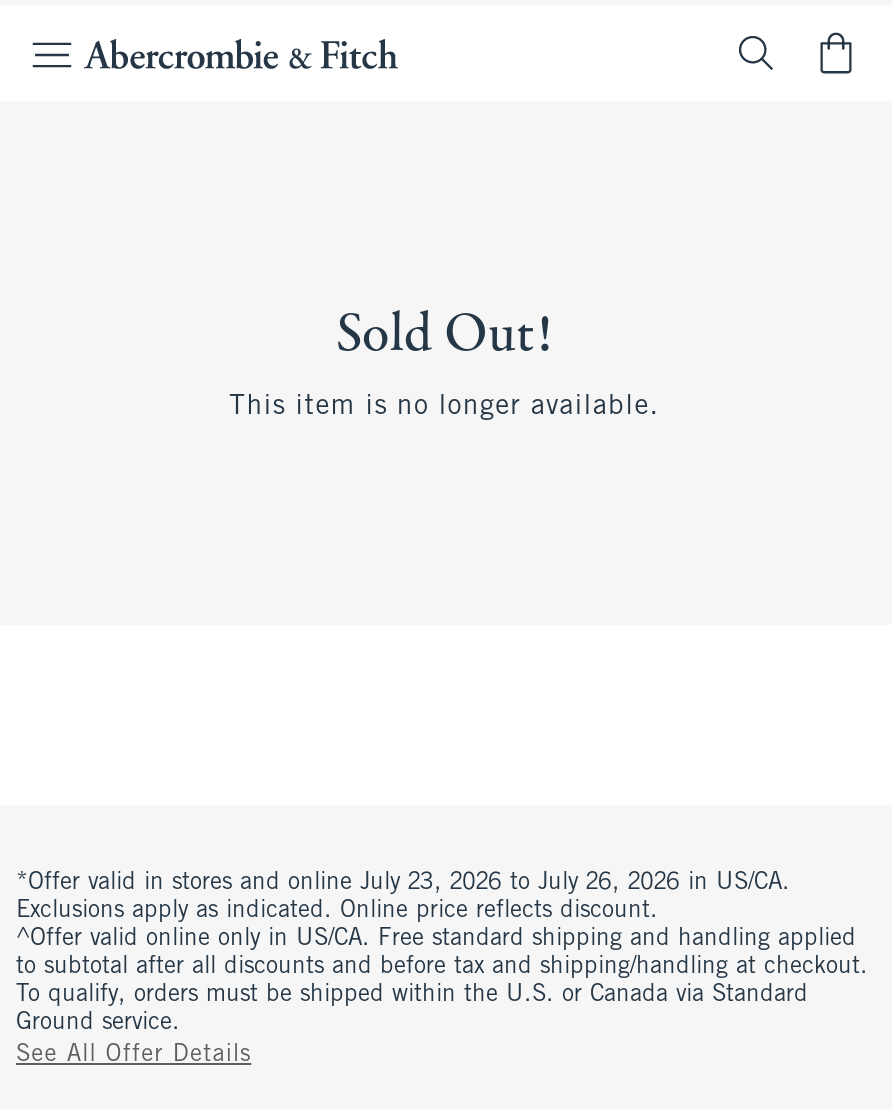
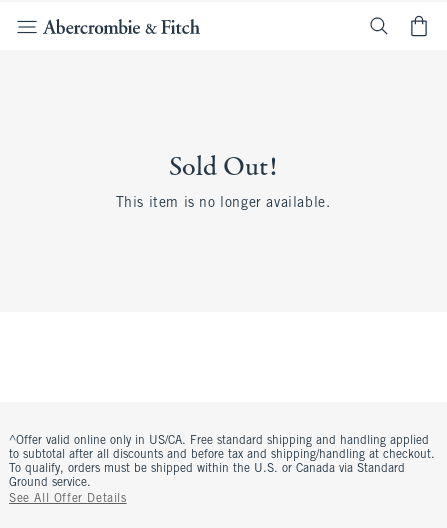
- *Offer valid in stores and online July 23, 2026 to July 26, 2026 in US/CA.
- Exclusions apply as indicated. Online price reflects discount.
